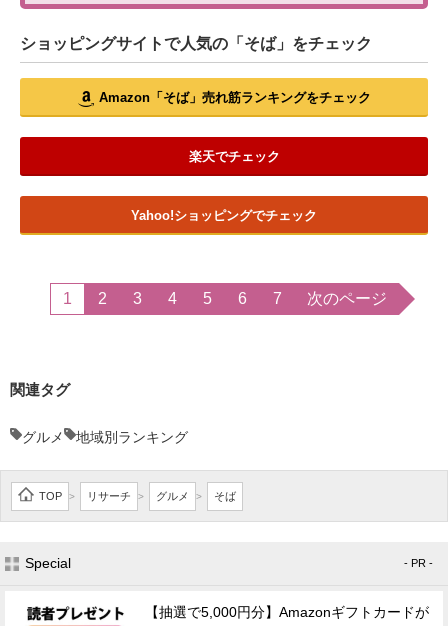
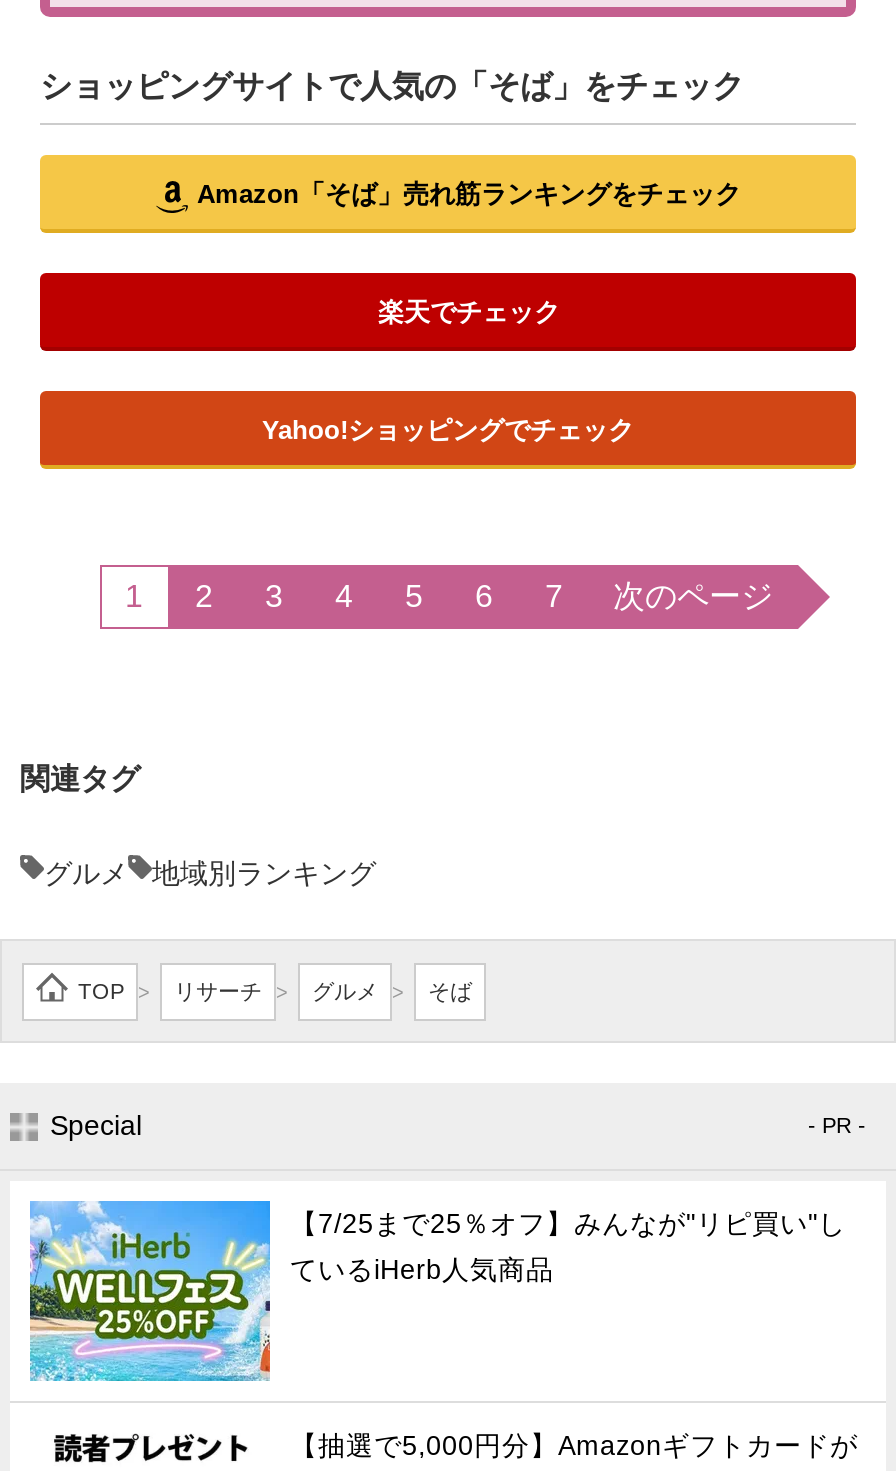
+ [image]
+ 【7/25まで25％オフ】みんなが"リピ買い"し
+ ているiHerb人気商品
